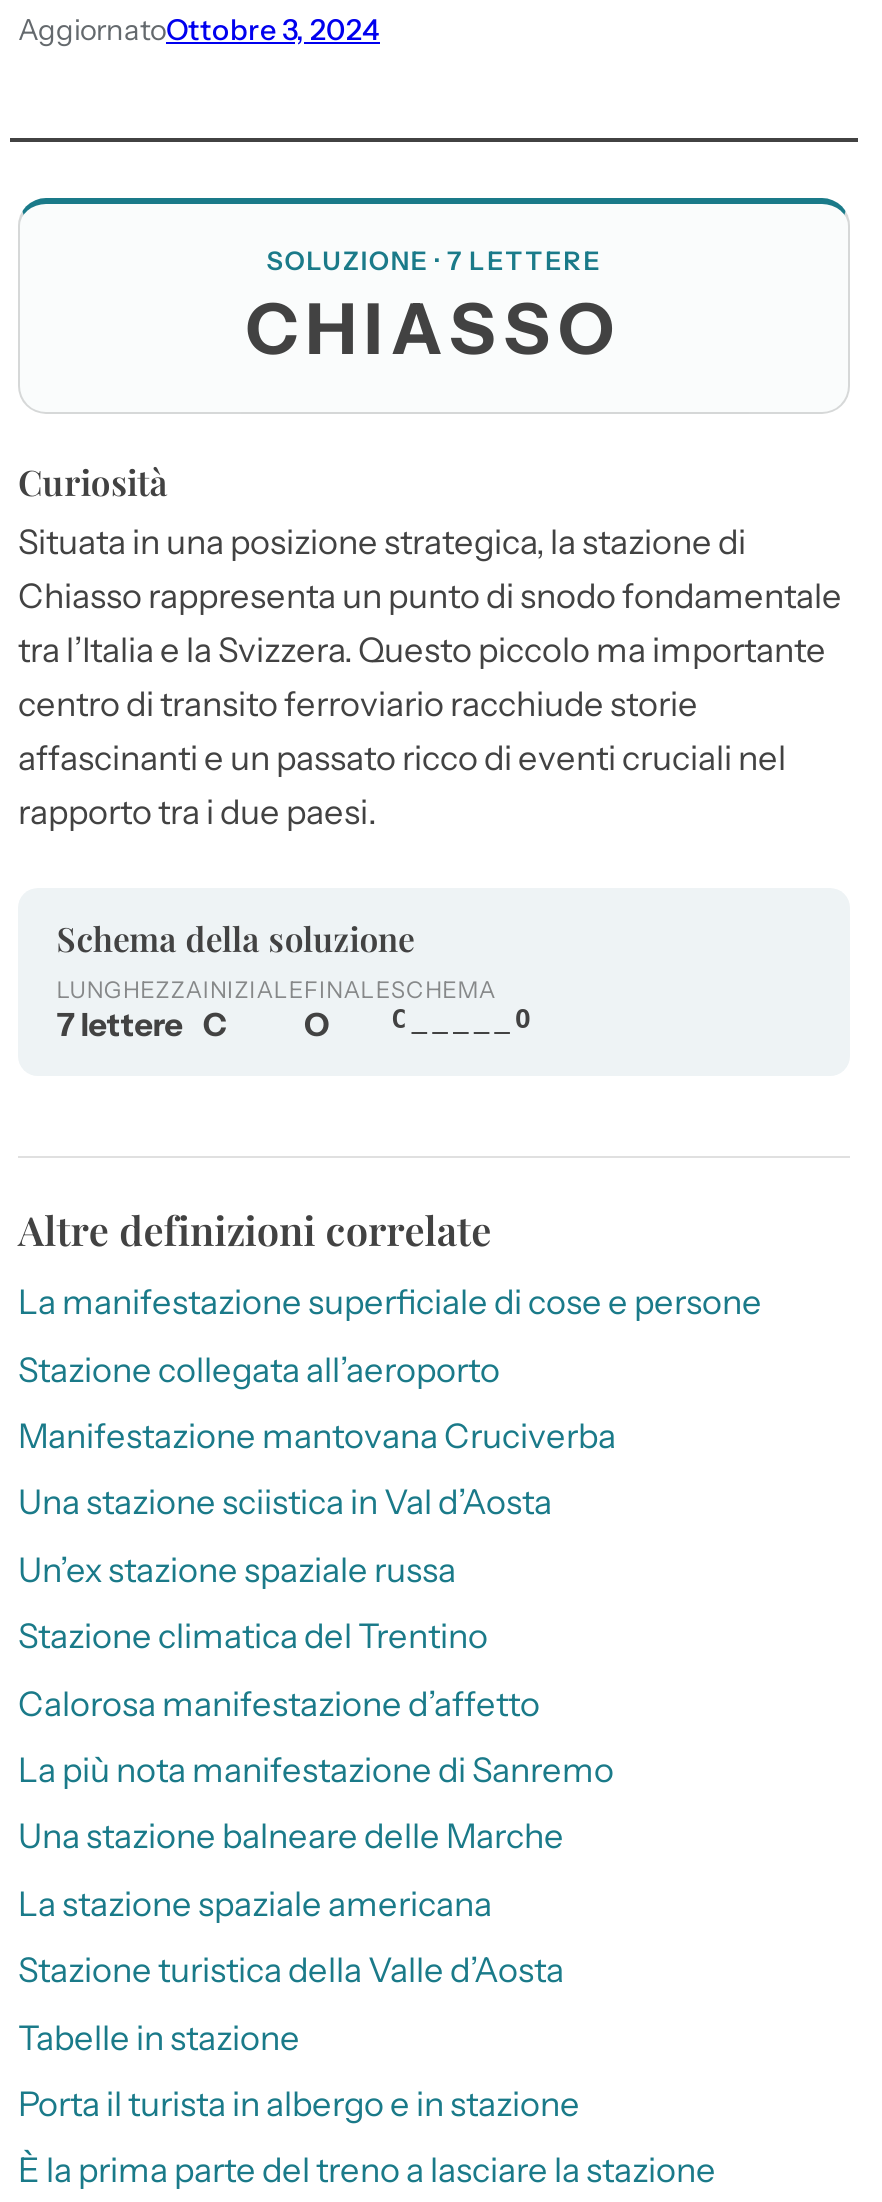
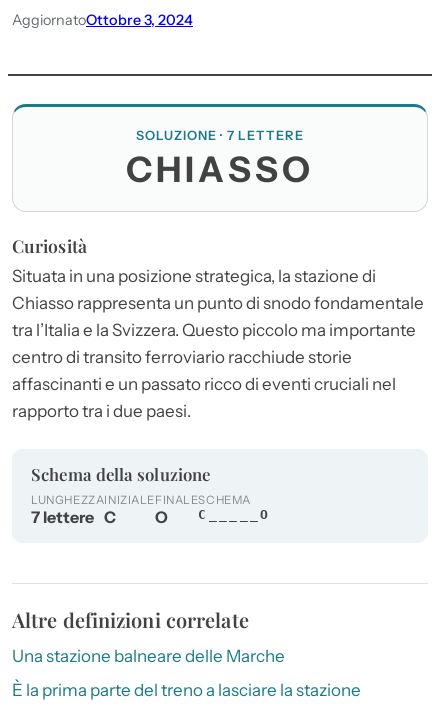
- La manifestazione superficiale di cose e persone
- Stazione collegata all’aeroporto
- Manifestazione mantovana Cruciverba
- Una stazione sciistica in Val d’Aosta
- Un’ex stazione spaziale russa
- Stazione climatica del Trentino
- Calorosa manifestazione d’affetto
- La più nota manifestazione di Sanremo

- La stazione spaziale americana
- Stazione turistica della Valle d’Aosta
- Tabelle in stazione
- Porta il turista in albergo e in stazione
